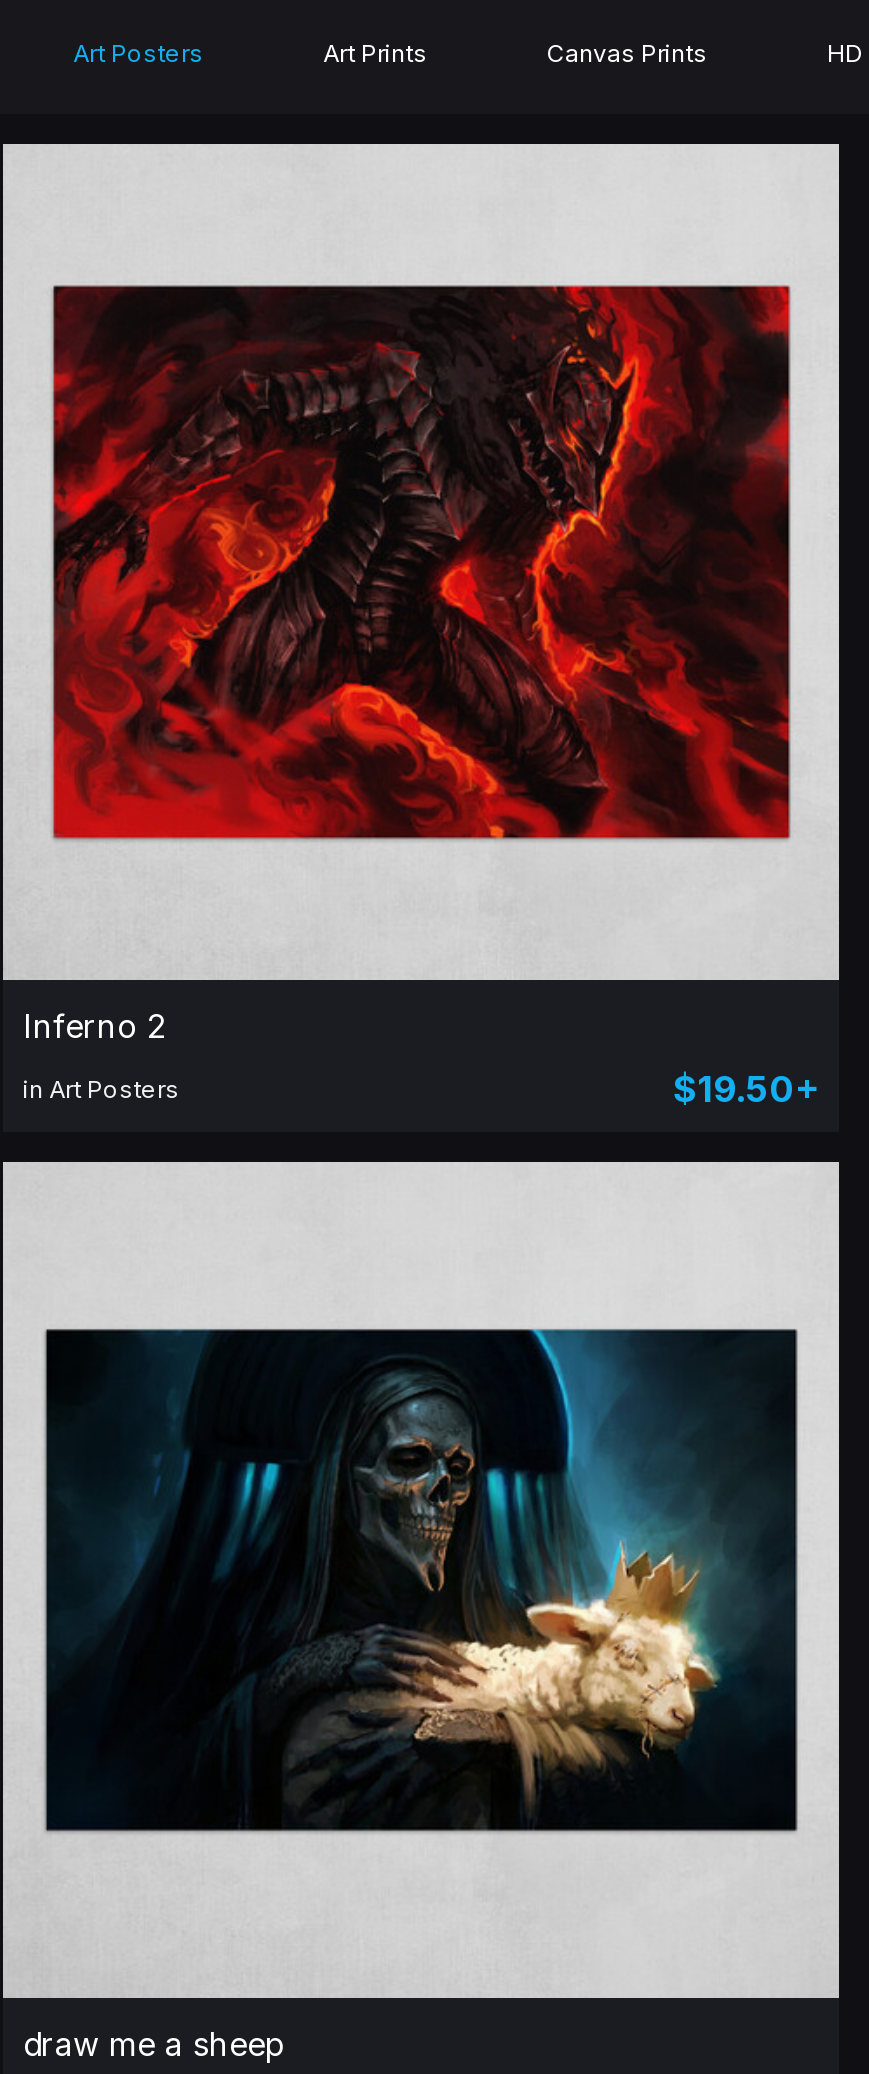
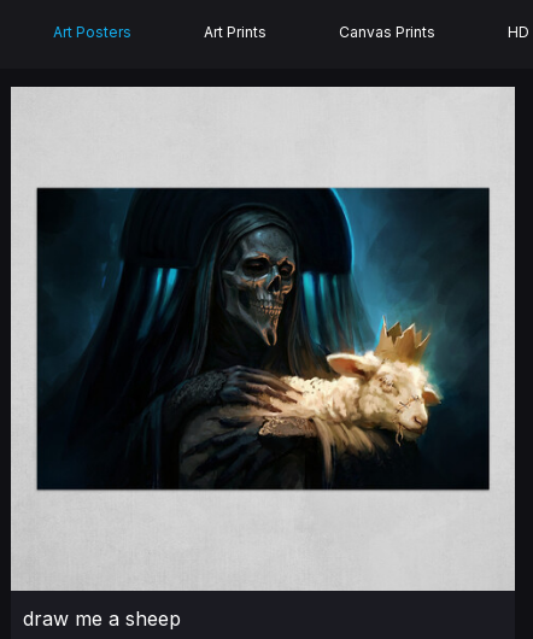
- [image]

- Inferno 2
- in Art Posters
- $19.50+
